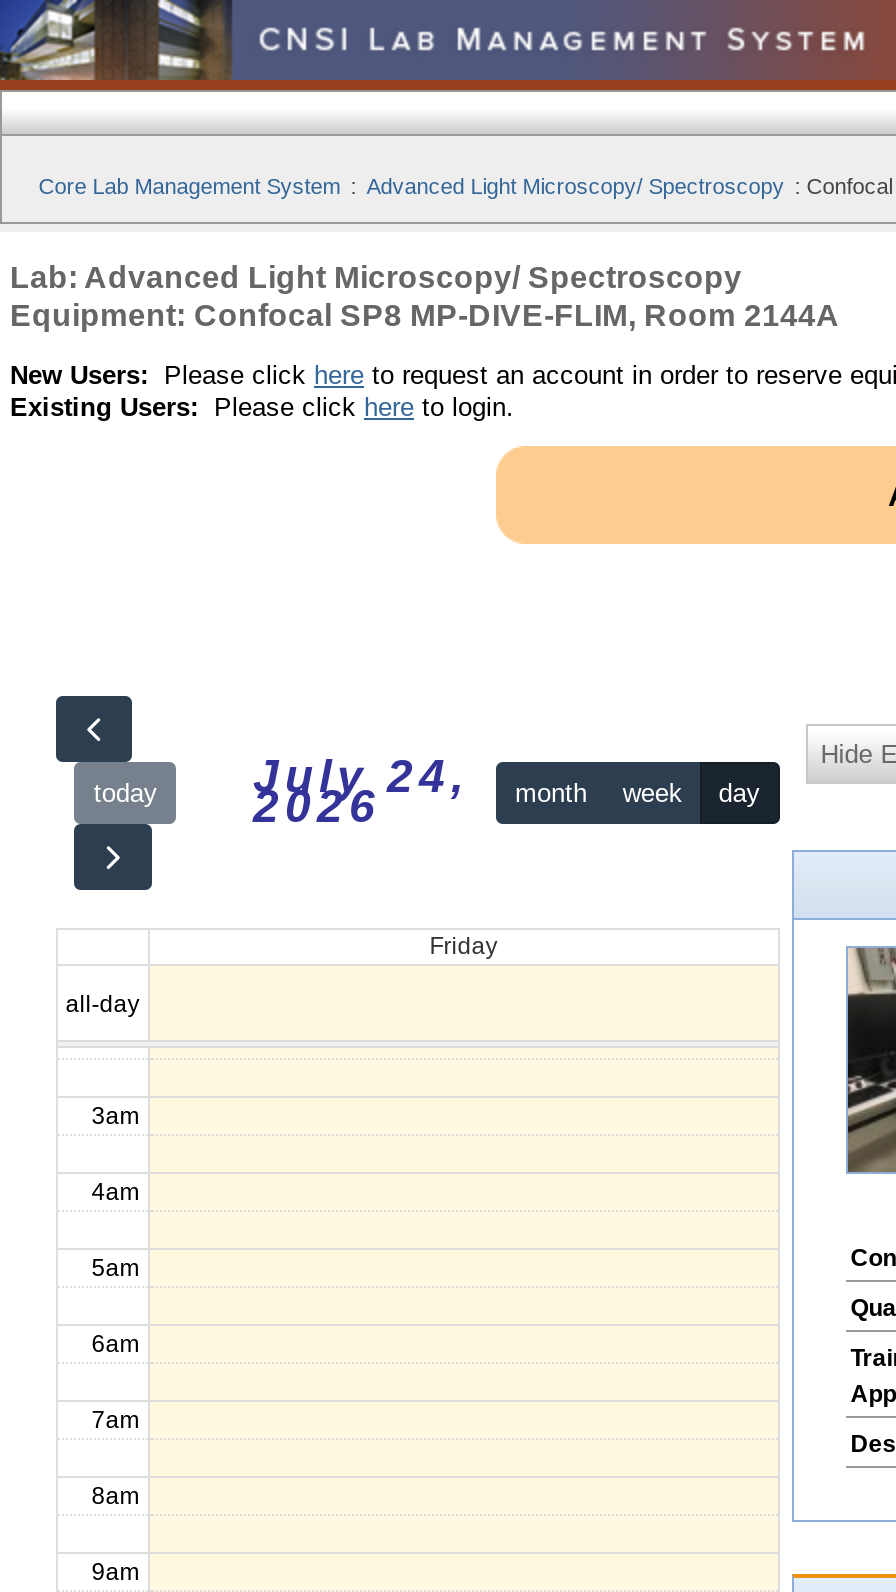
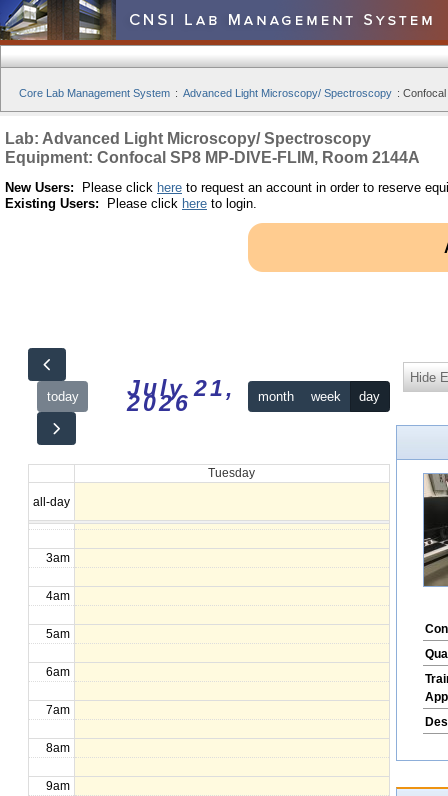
- July 24, month week day
+ July 21, month week day

- Friday
+ Tuesday
